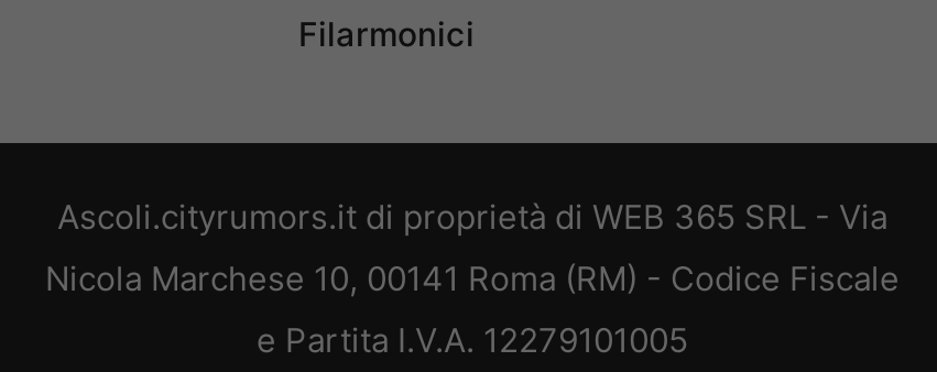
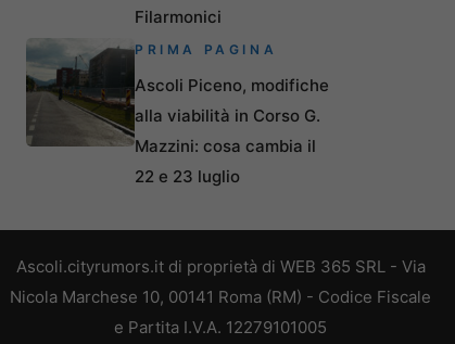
+ [image]
+ PRIMA PAGINA
+ Ascoli Piceno, modifiche
+ alla viabilità in Corso G.
+ Mazzini: cosa cambia il
+ 22 e 23 luglio
